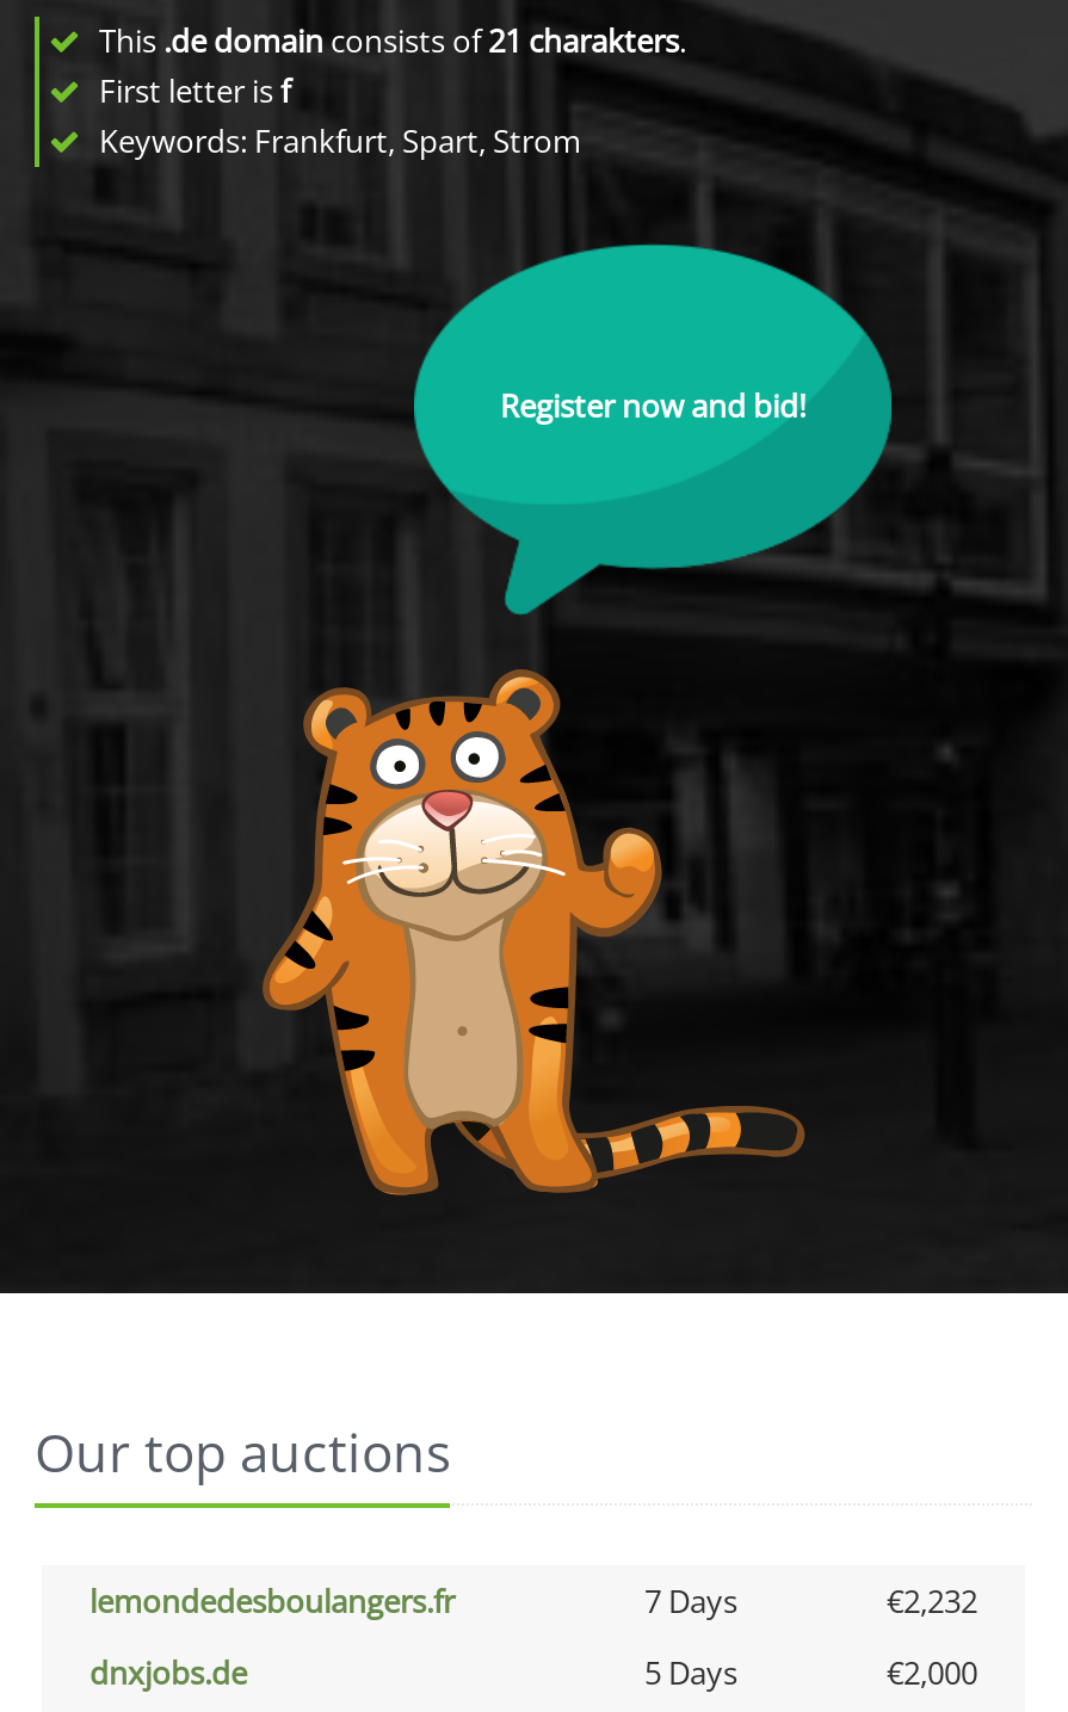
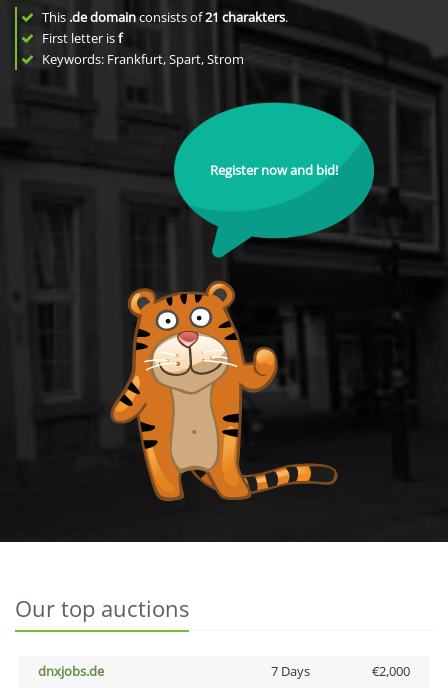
- lemondedesboulangers.fr
- 7 Days
- €2,232

- 5 Days
+ 7 Days
